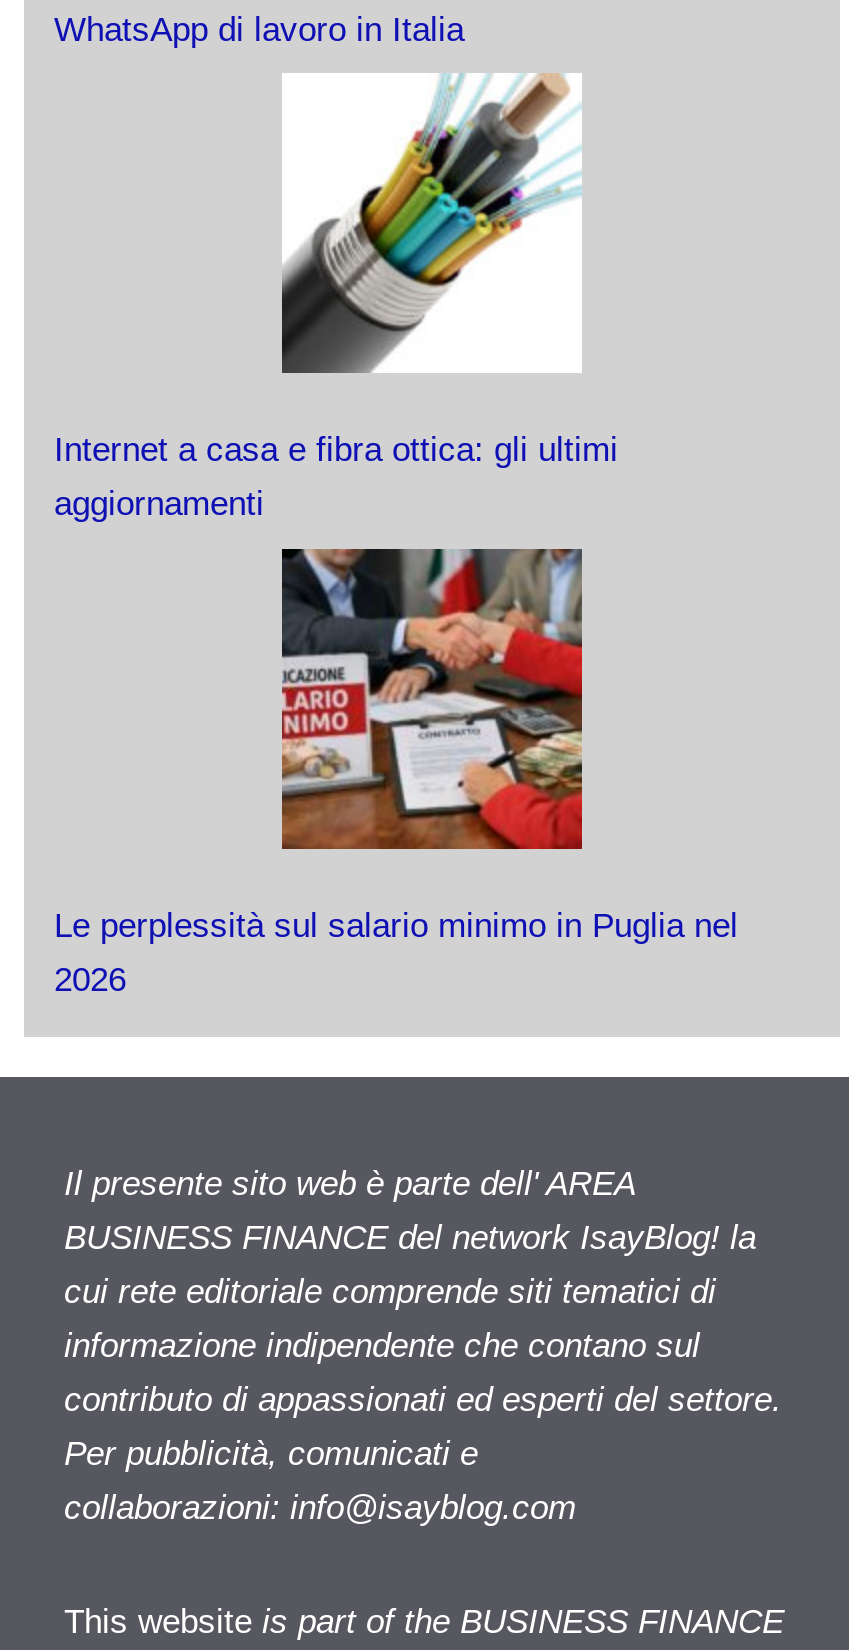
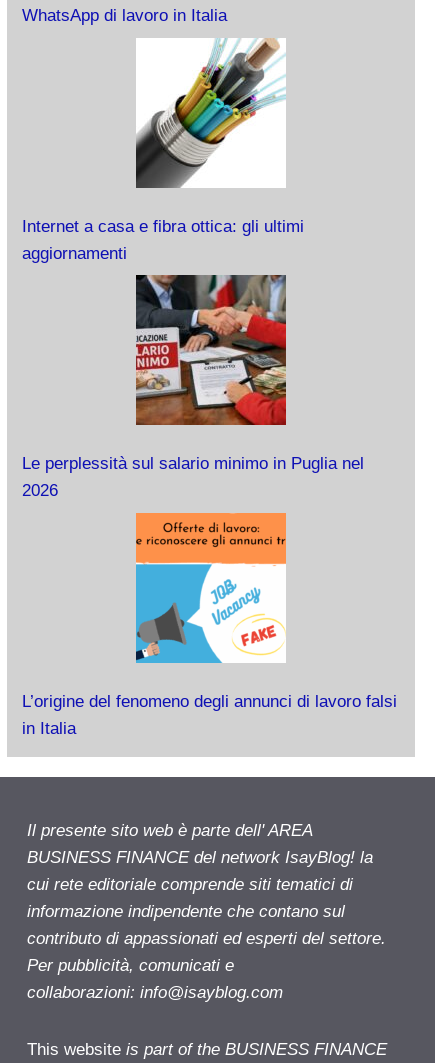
+ [image]
+ L’origine del fenomeno degli annunci di lavoro falsi
+ in Italia
